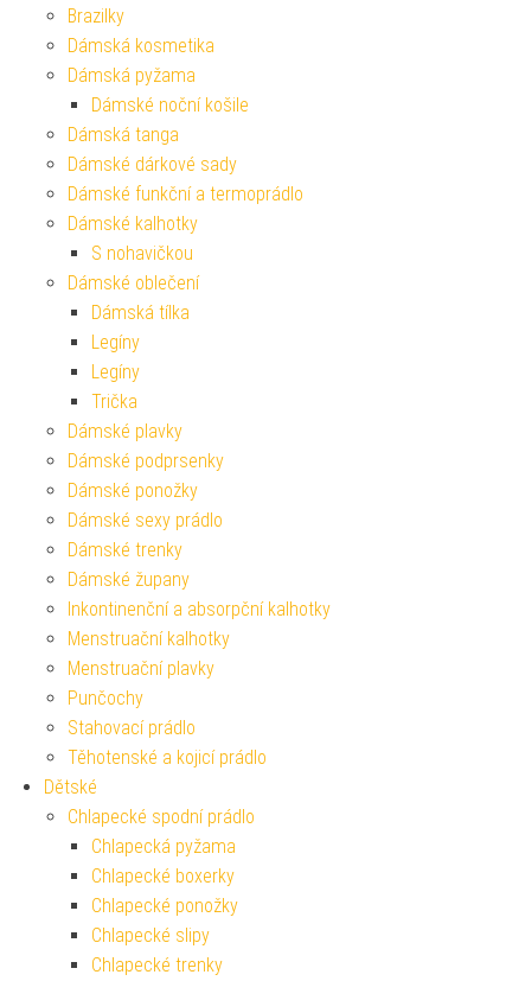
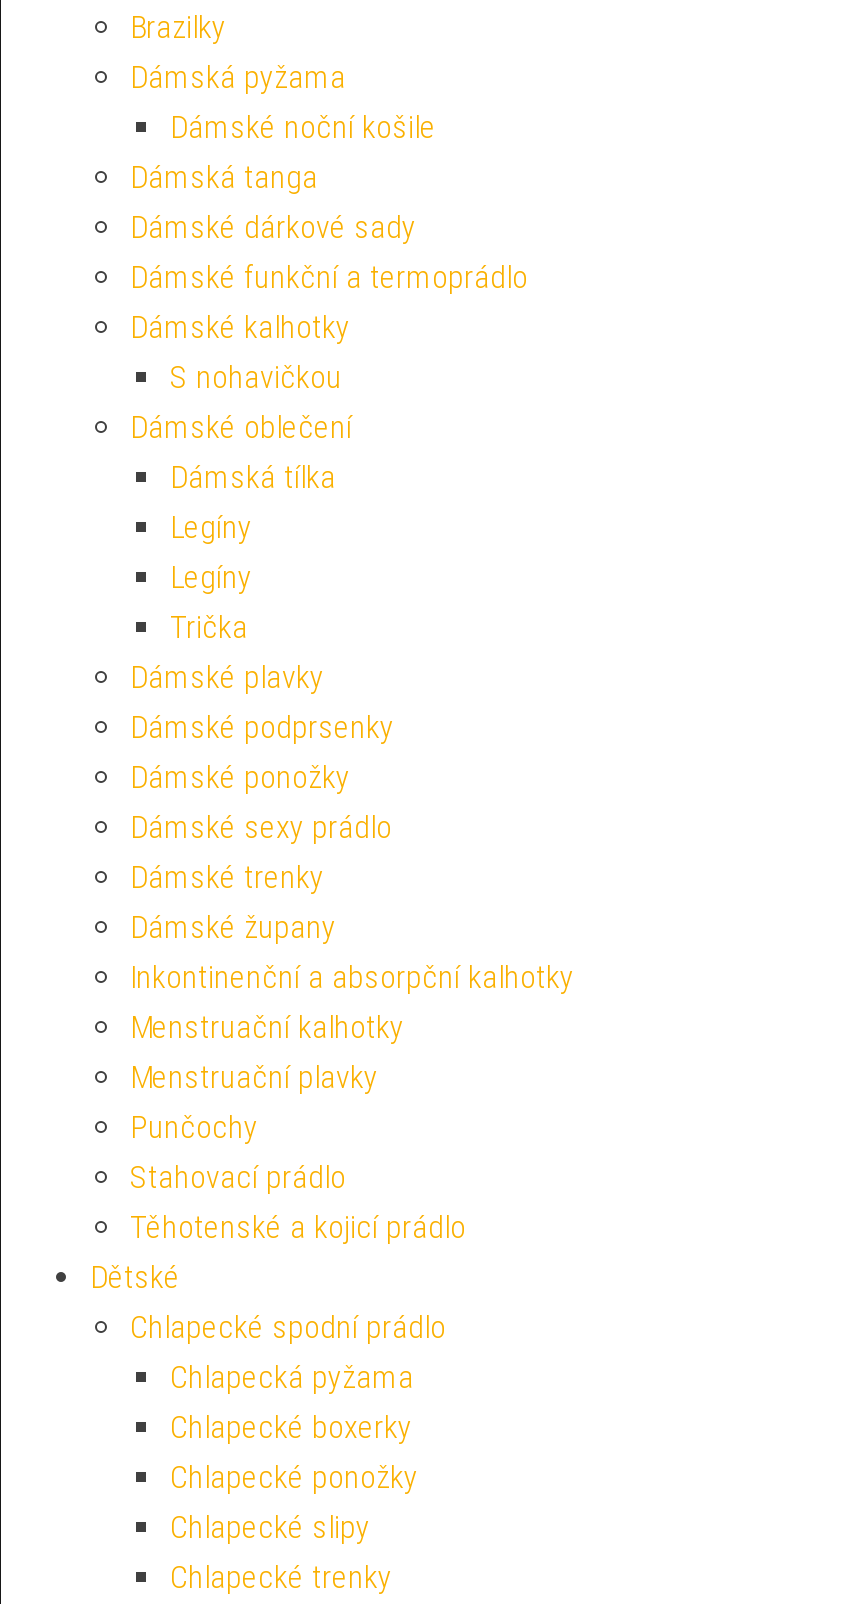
- Dámská kosmetika
